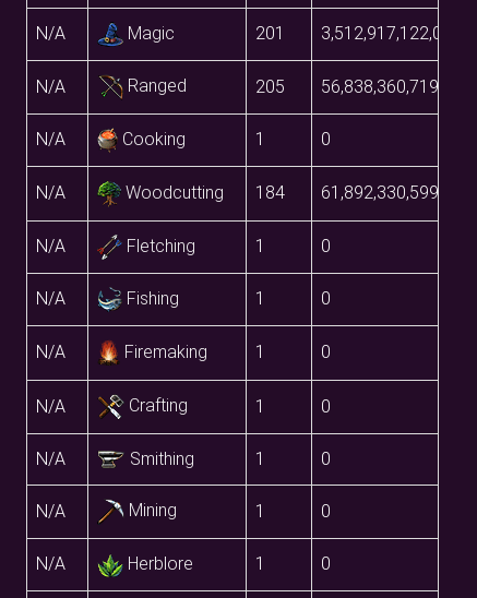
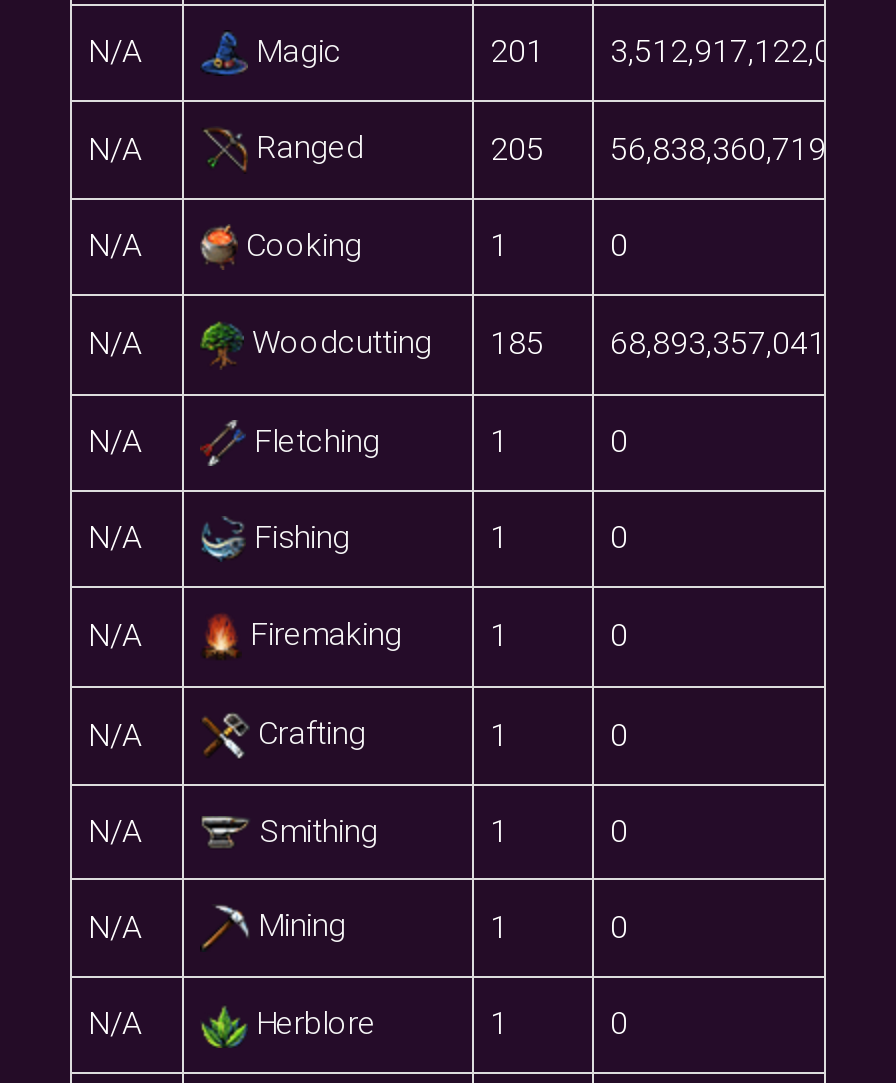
- 184
+ 185

- 61,892,330,599
+ 68,893,357,041
